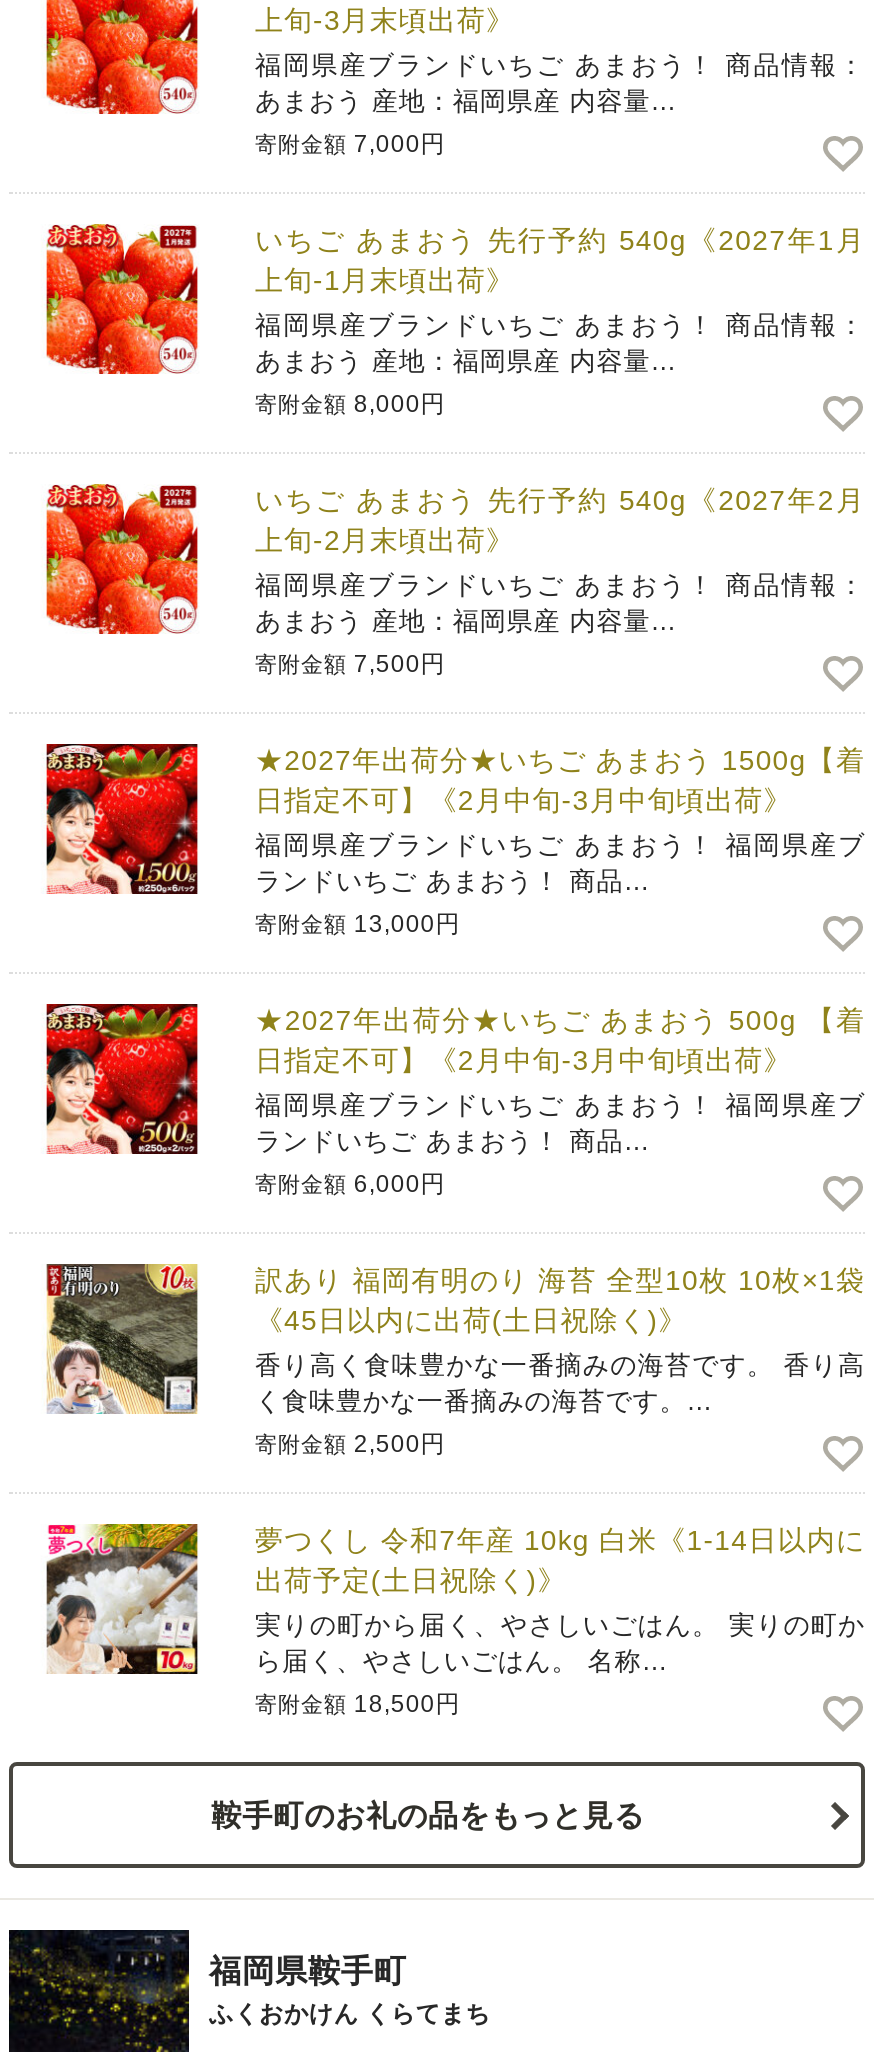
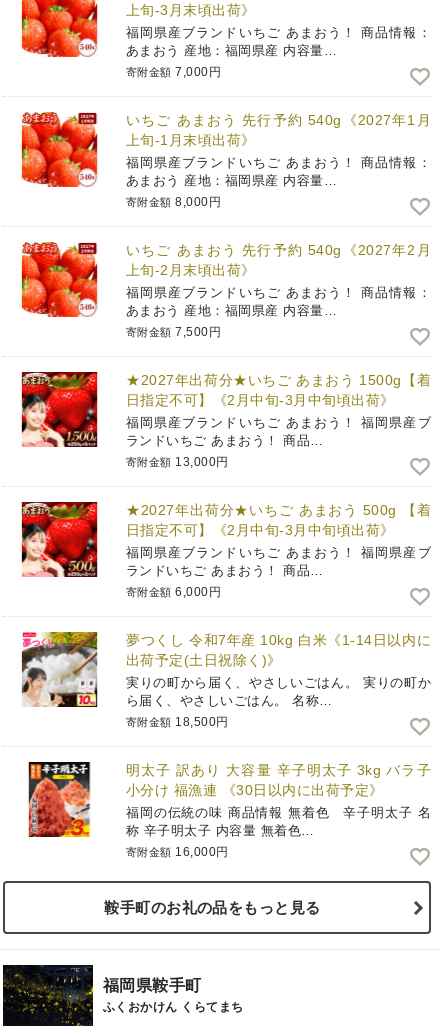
- [image]
- 訳あり 福岡有明のり 海苔 全型10枚 10枚×1袋
- 《45日以内に出荷(土日祝除く)》
- 香り高く食味豊かな一番摘みの海苔です。 香り高
- く食味豊かな一番摘みの海苔です。…
- 寄附金額2,500円

moved up: [image] | 夢つくし 令和7年産 10kg 白米《1-14日以内に | 出荷予定(土日祝除く)》 | 実りの町から届く、やさしいごはん。 実りの町か | ら届く、やさしいごはん。 名称… | 寄附金額18,500円

+ [image]
+ 明太子 訳あり 大容量 辛子明太子 3kg バラ子
+ 小分け 福漁連 《30日以内に出荷予定》
+ 福岡の伝統の味 商品情報 無着色 辛子明太子 名
+ 称 辛子明太子 内容量 無着色…
+ 寄附金額16,000円
